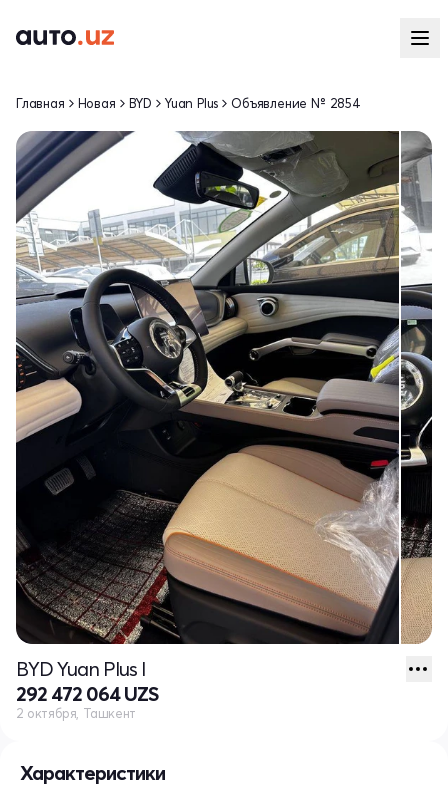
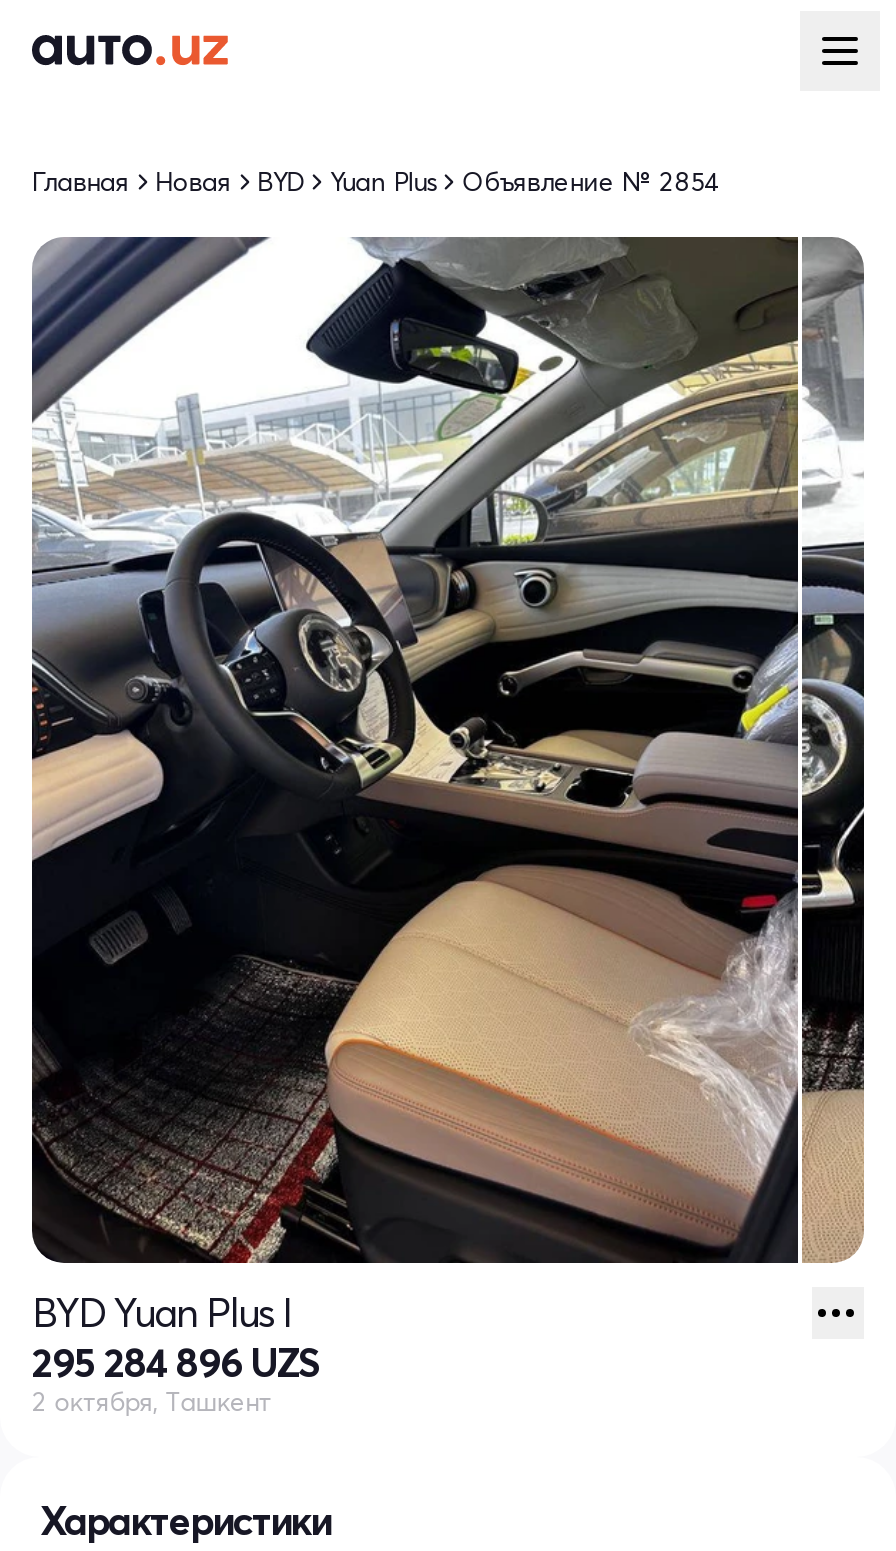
- 292 472 064 UZS
+ 295 284 896 UZS
